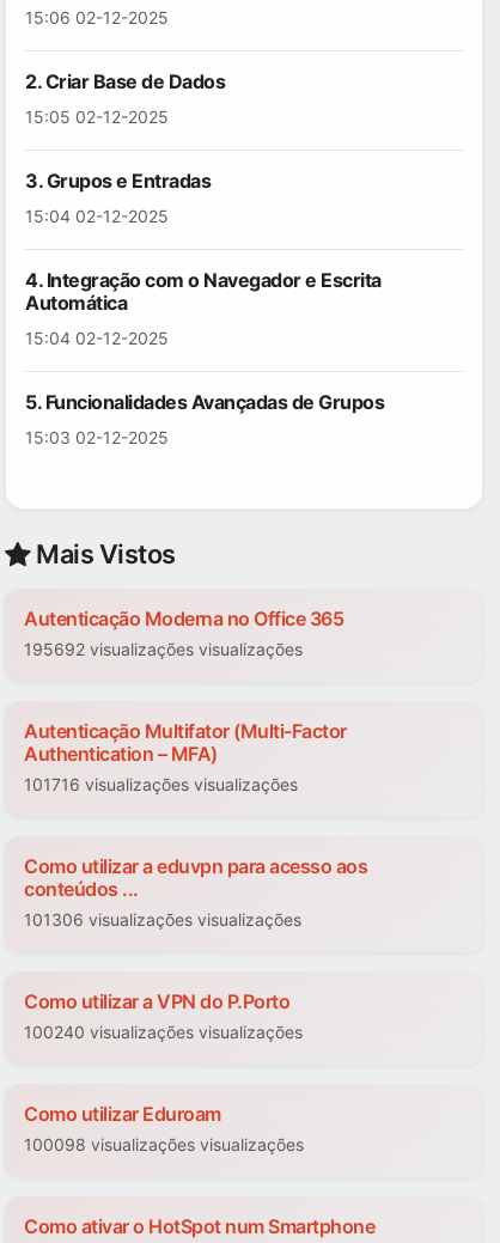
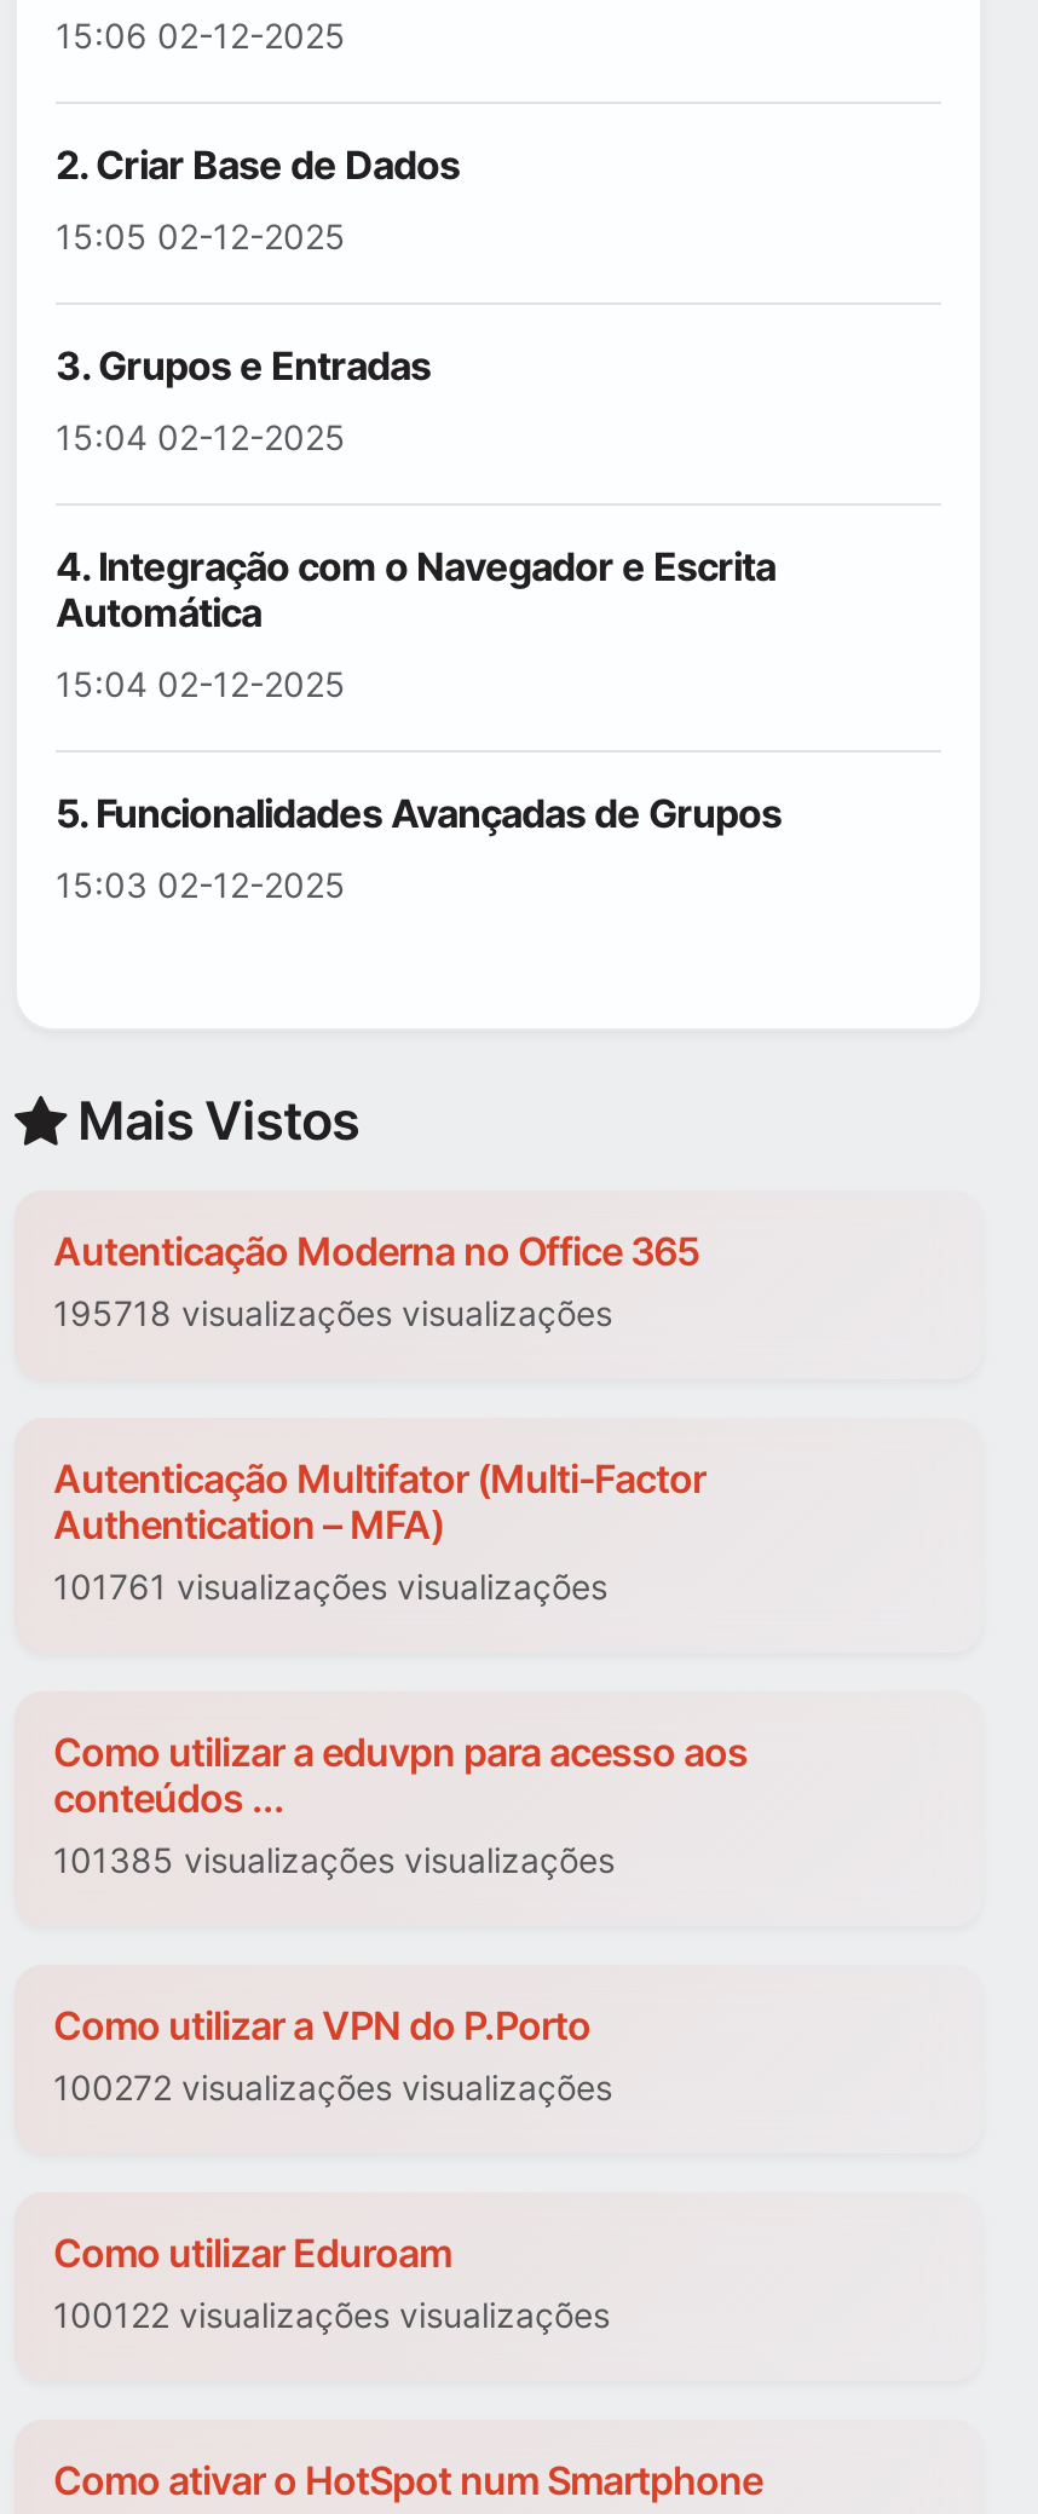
- 195692 visualizações visualizações
+ 195718 visualizações visualizações

- 101716 visualizações visualizações
+ 101761 visualizações visualizações

- 101306 visualizações visualizações
+ 101385 visualizações visualizações

- 100240 visualizações visualizações
+ 100272 visualizações visualizações

- 100098 visualizações visualizações
+ 100122 visualizações visualizações
